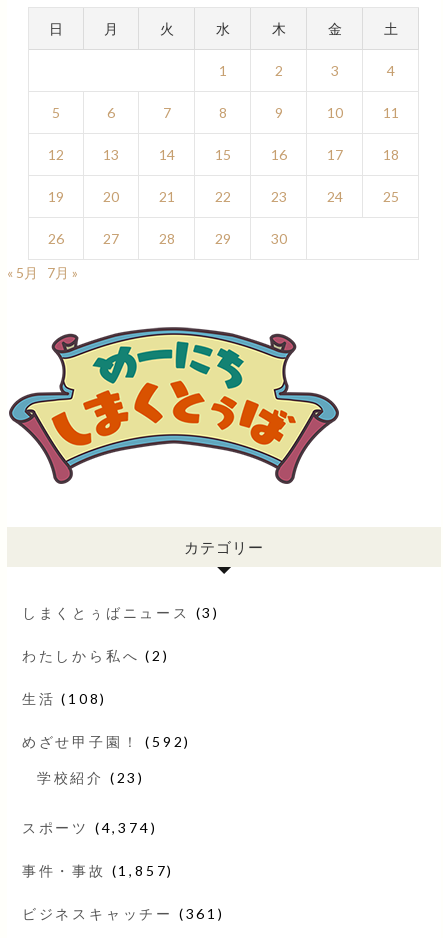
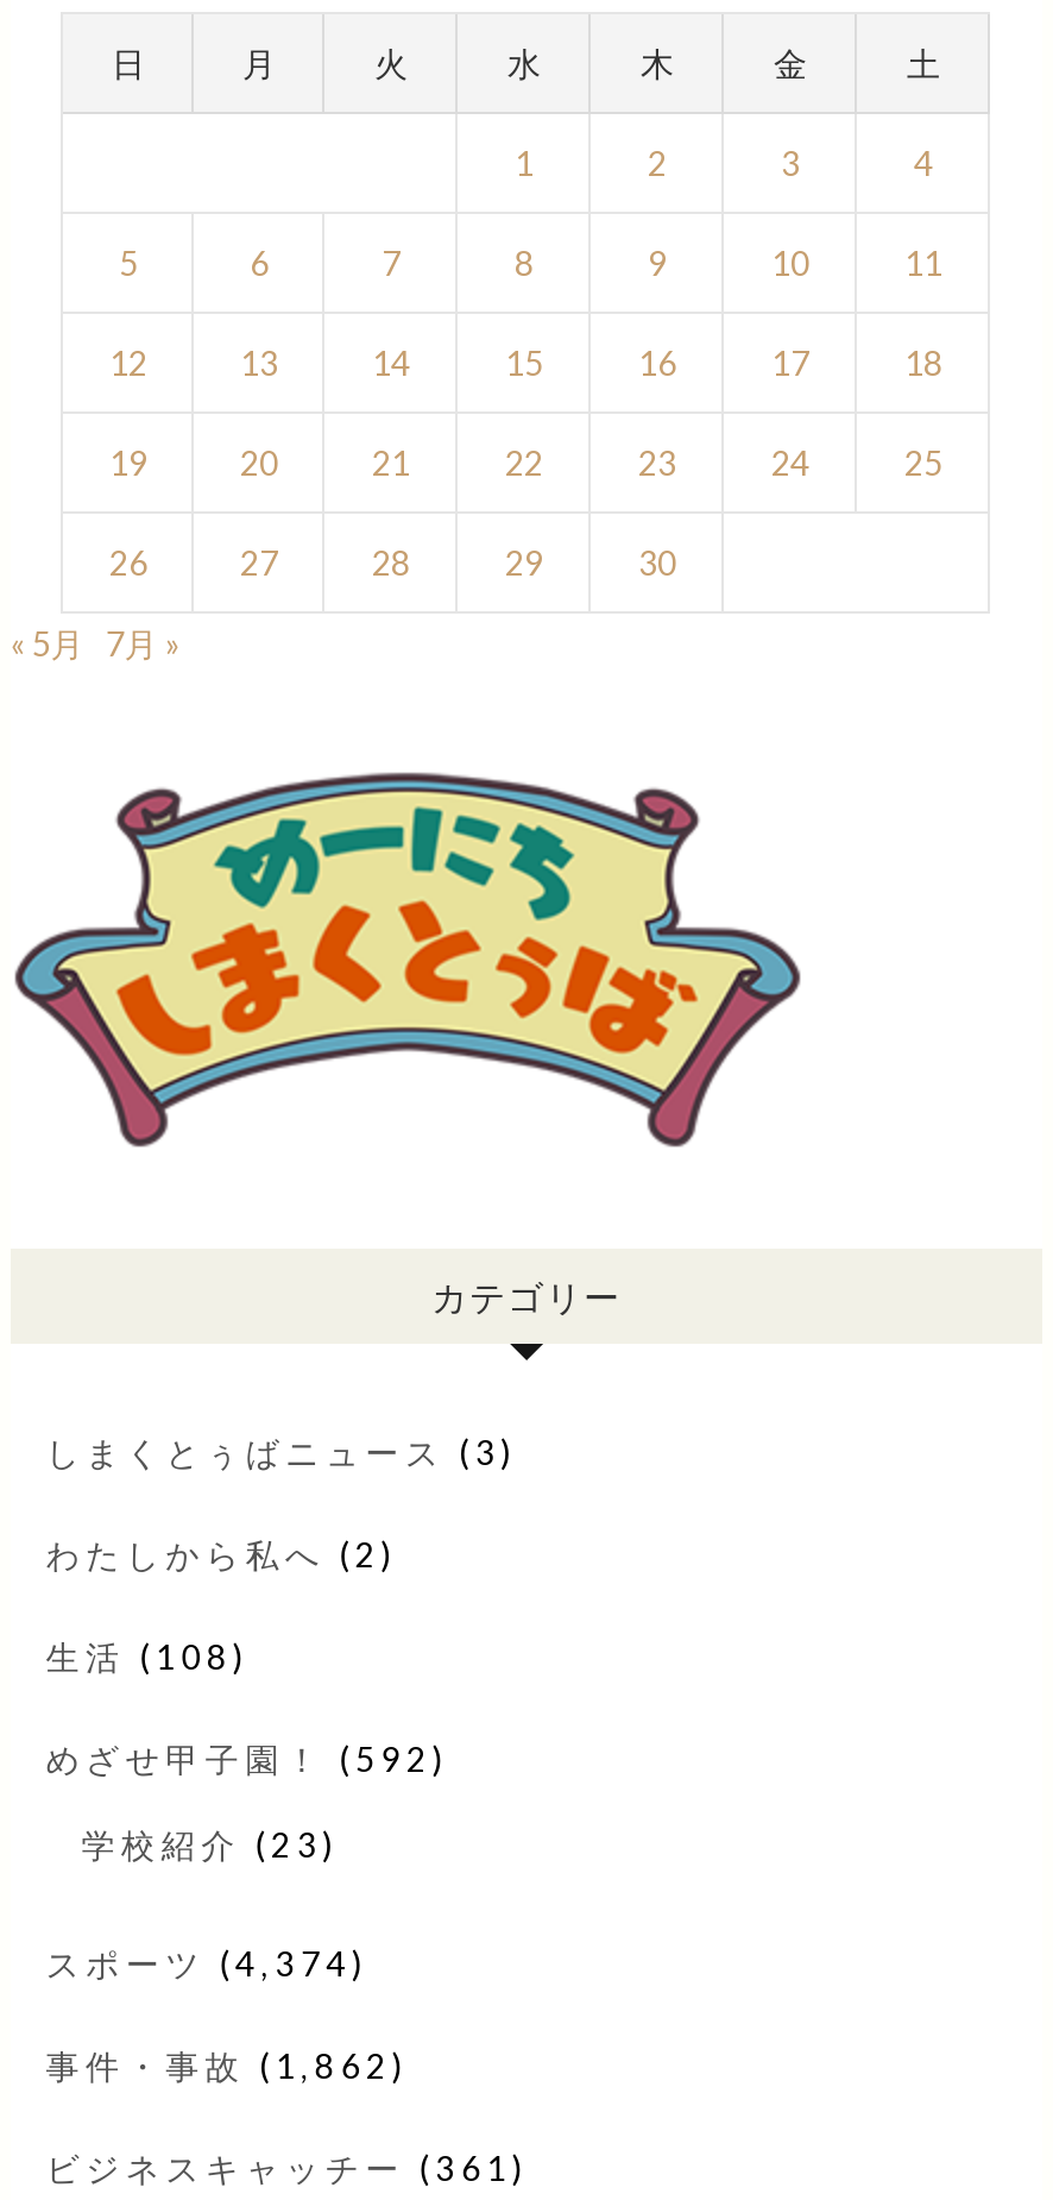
- 事件・事故(1,857)
+ 事件・事故(1,862)
